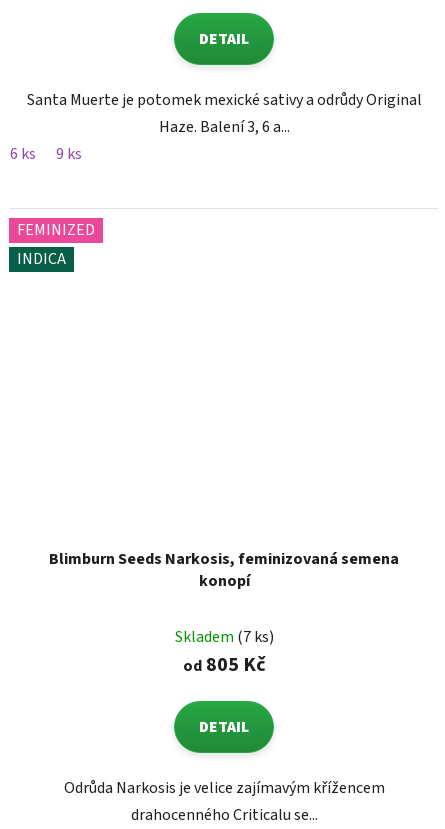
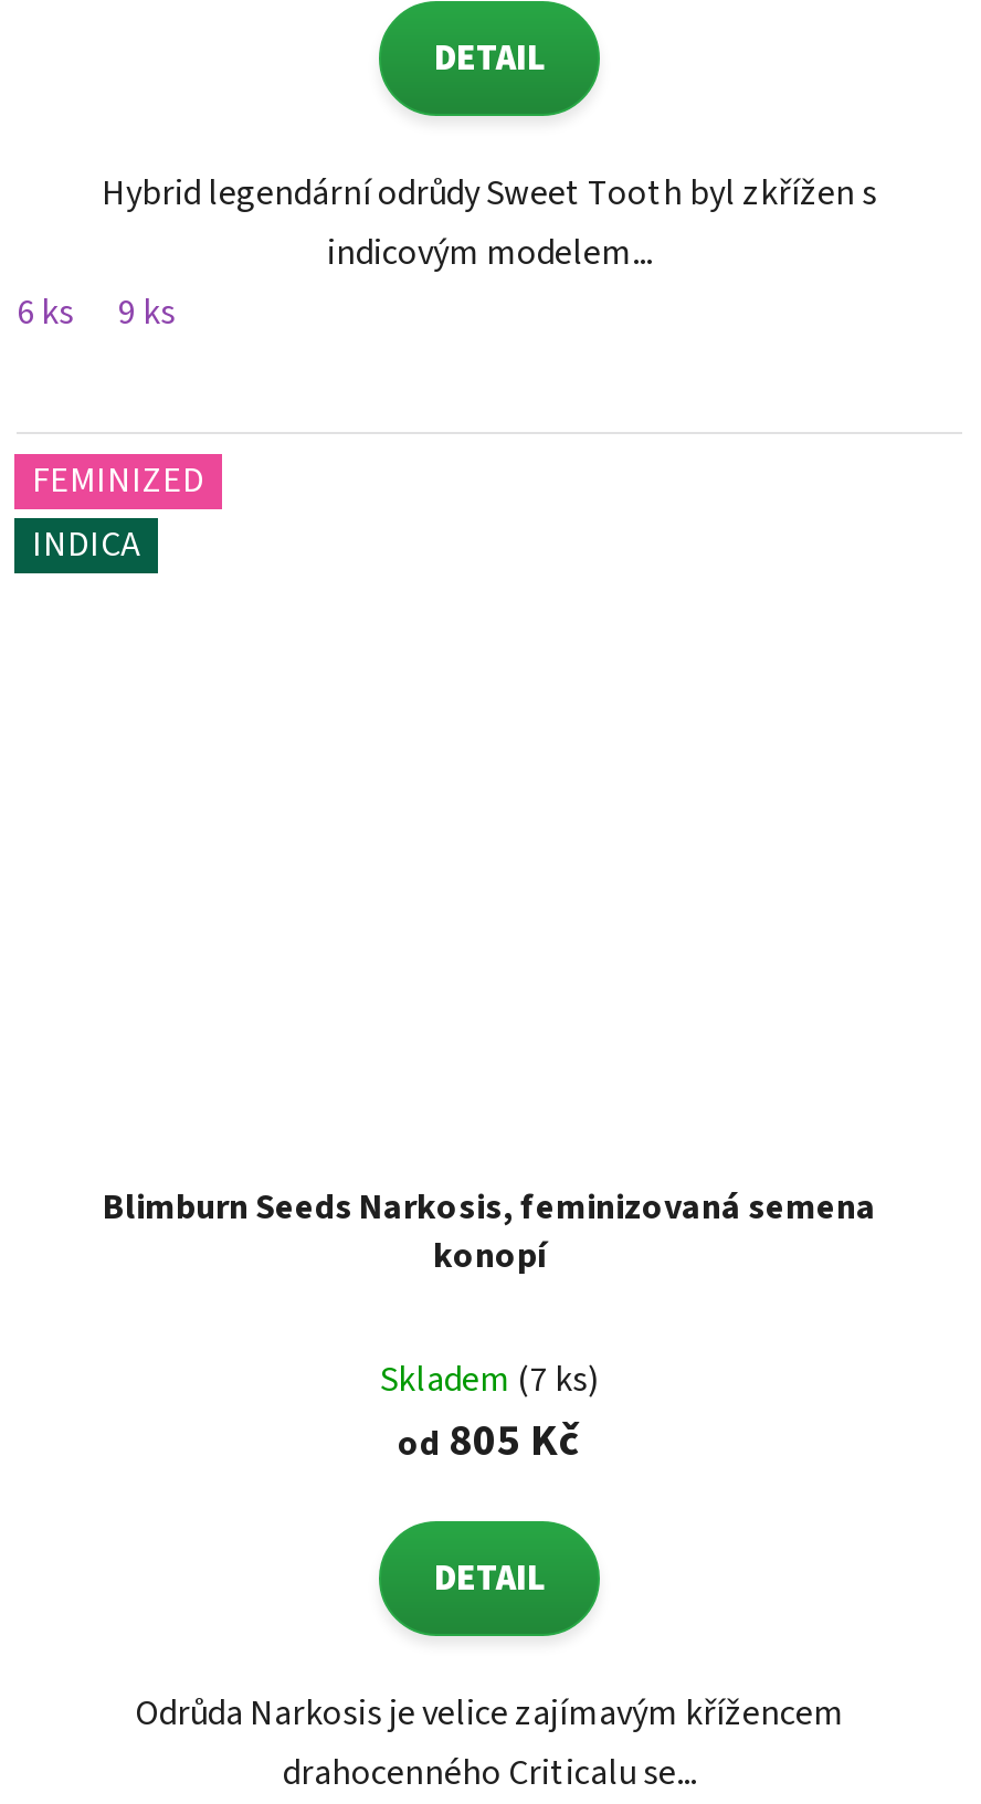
- Santa Muerte je potomek mexické sativy a odrůdy Original
- Haze. Balení 3, 6 a...
+ Hybrid legendární odrůdy Sweet Tooth byl zkřížen s
+ indicovým modelem...
